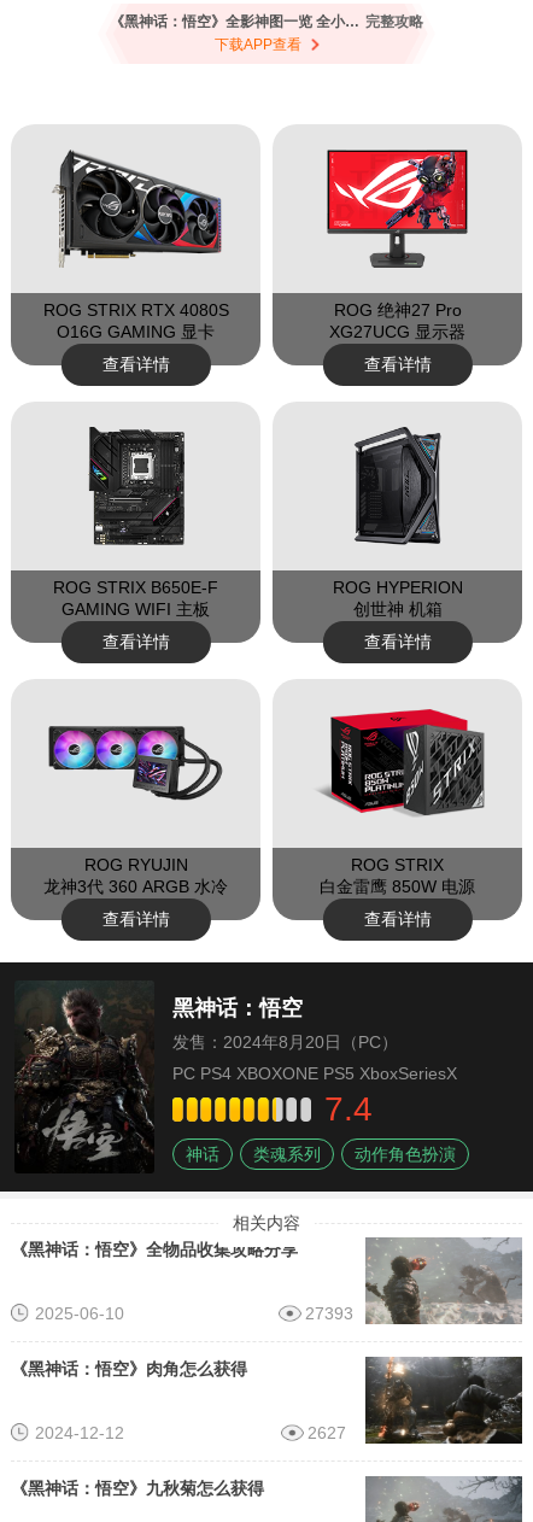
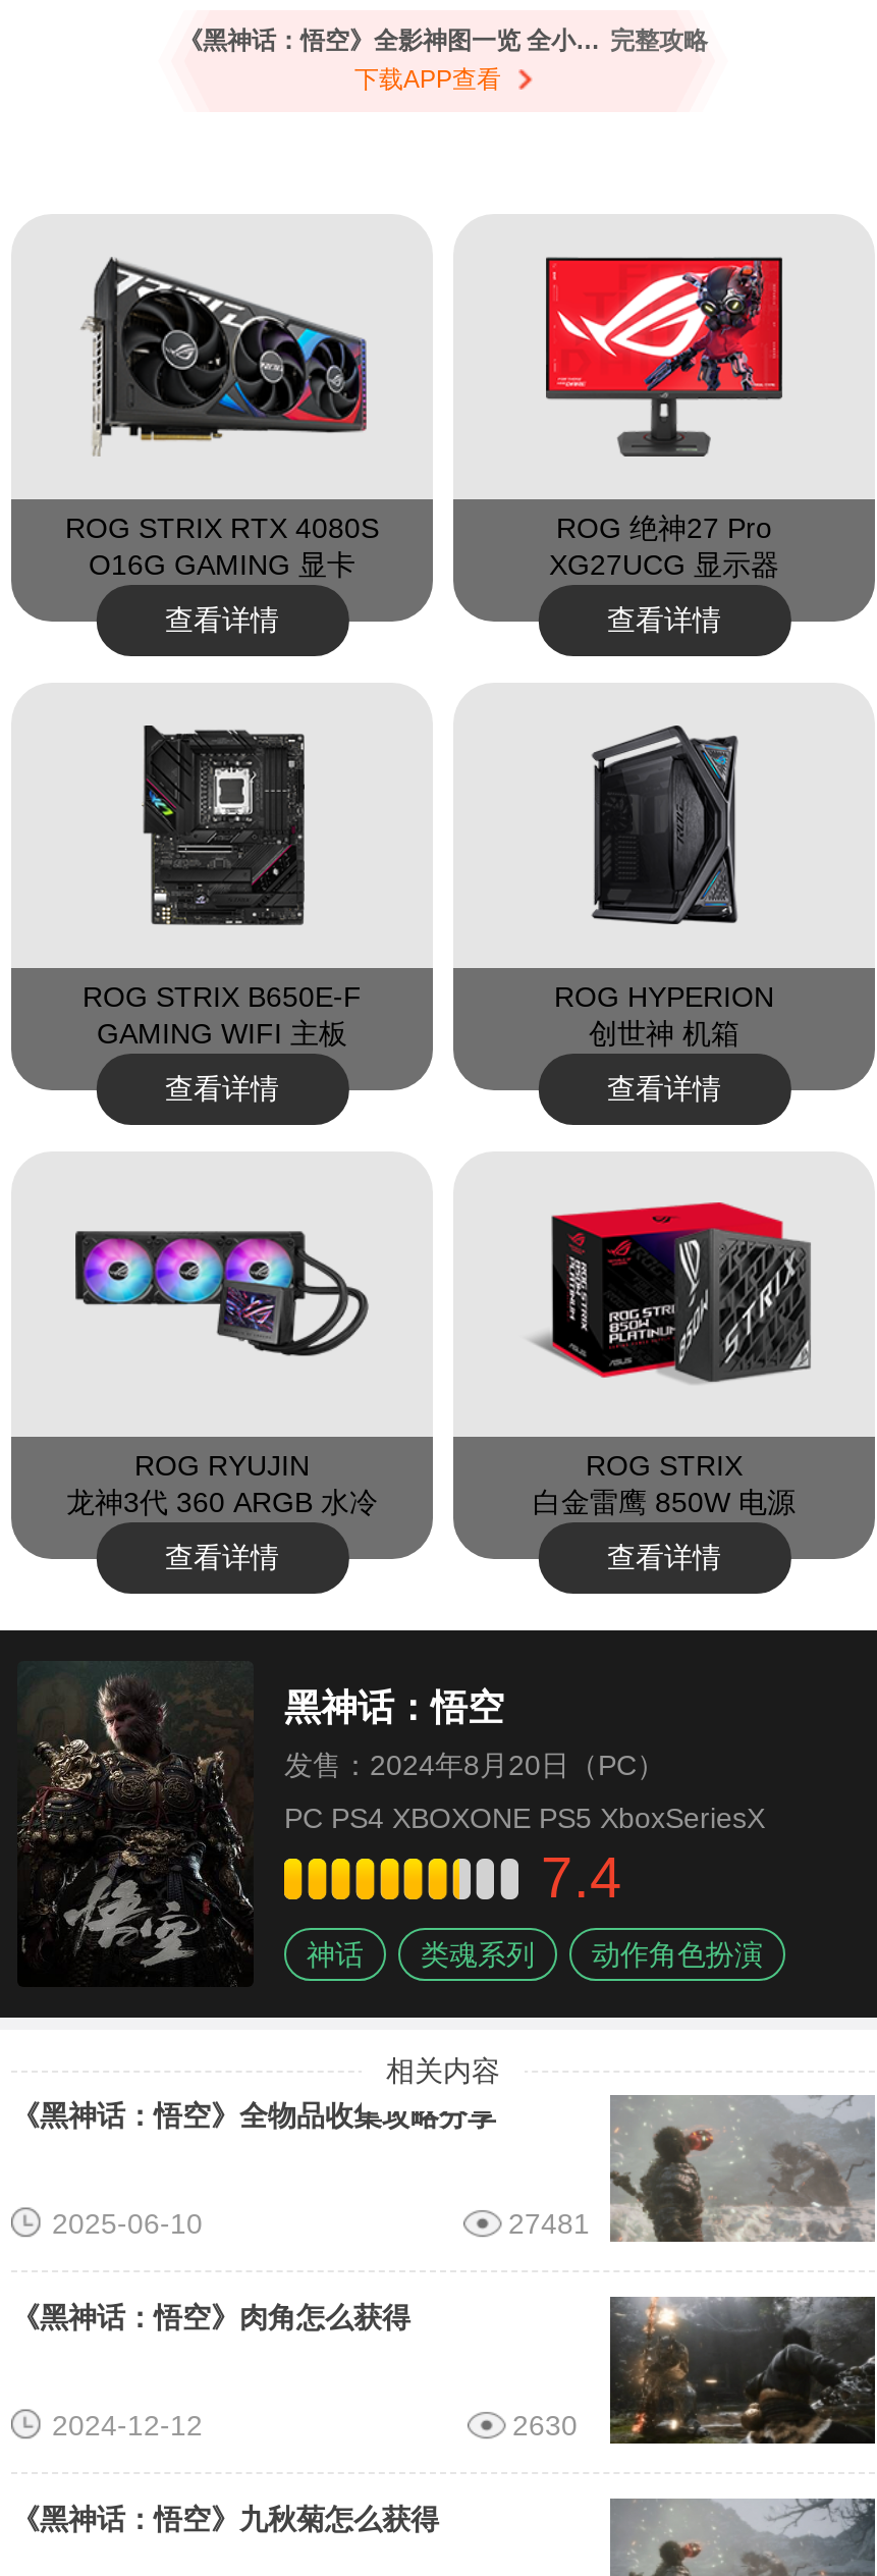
- 27393
+ 27481

- 2627
+ 2630
